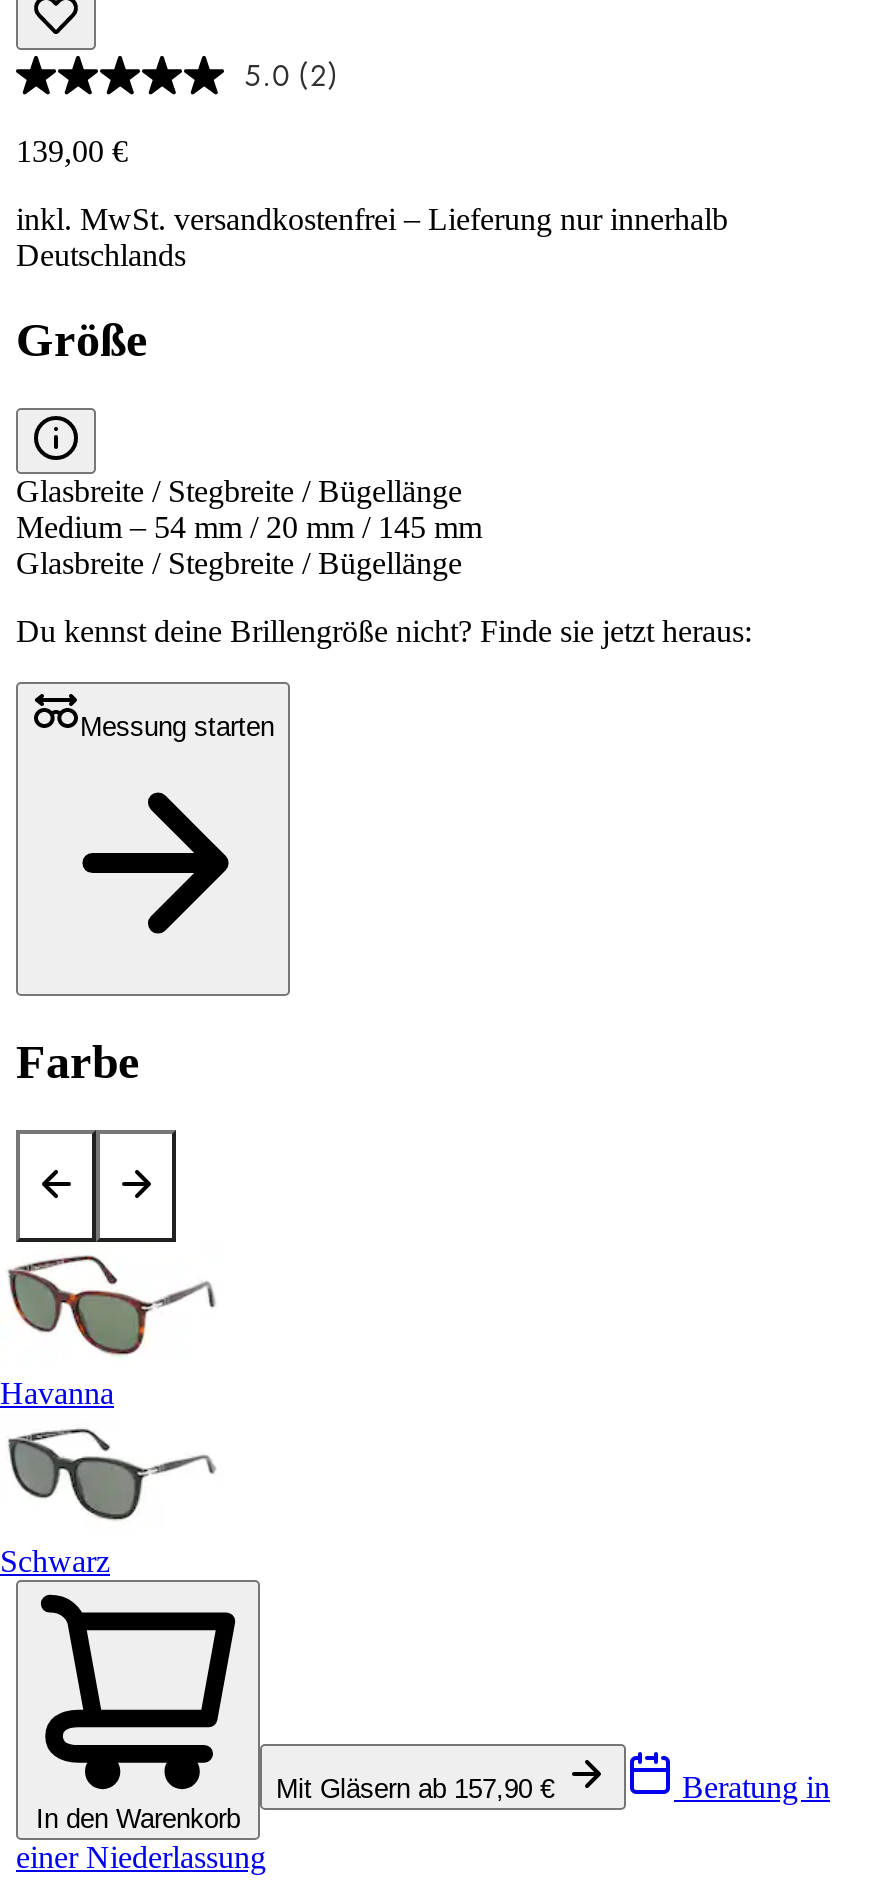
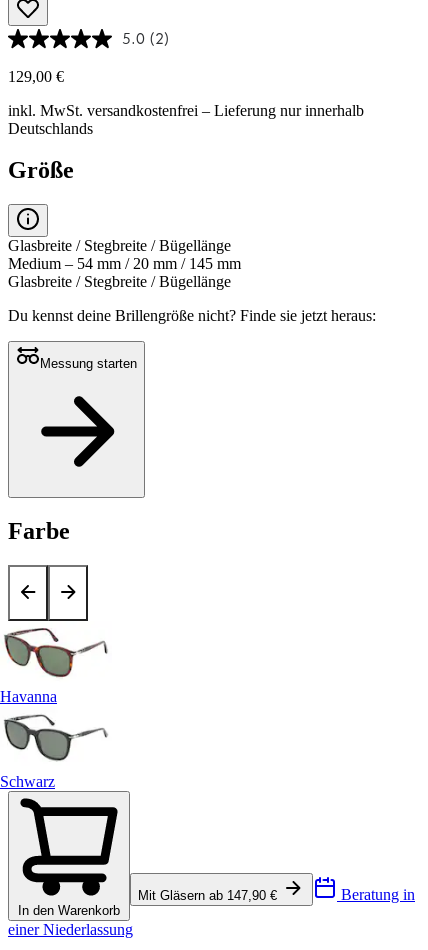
- 139,00 €
+ 129,00 €

- Mit Gläsern ab 157,90 €
+ Mit Gläsern ab 147,90 €
